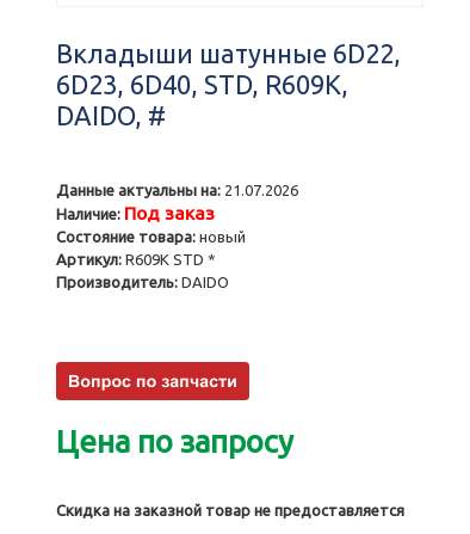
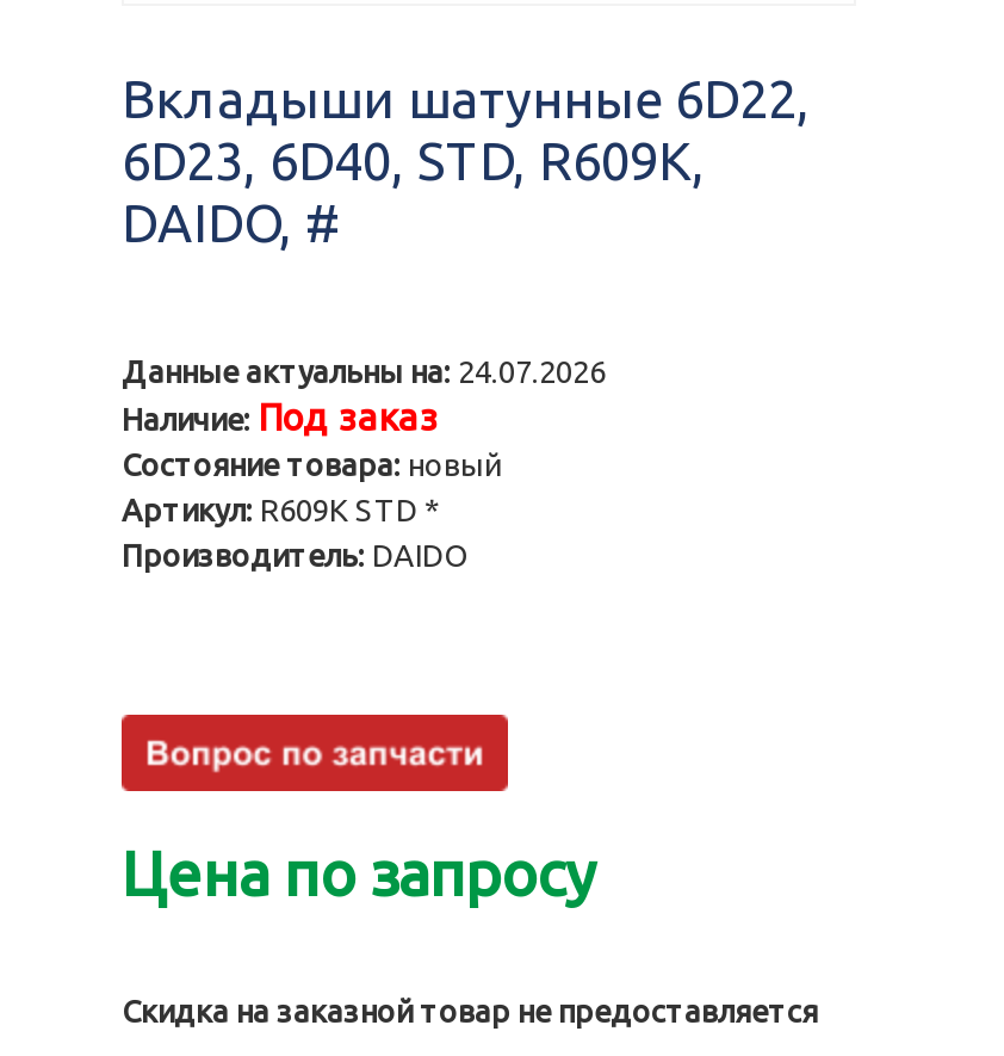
- Данные актуальны на: 21.07.2026
+ Данные актуальны на: 24.07.2026
